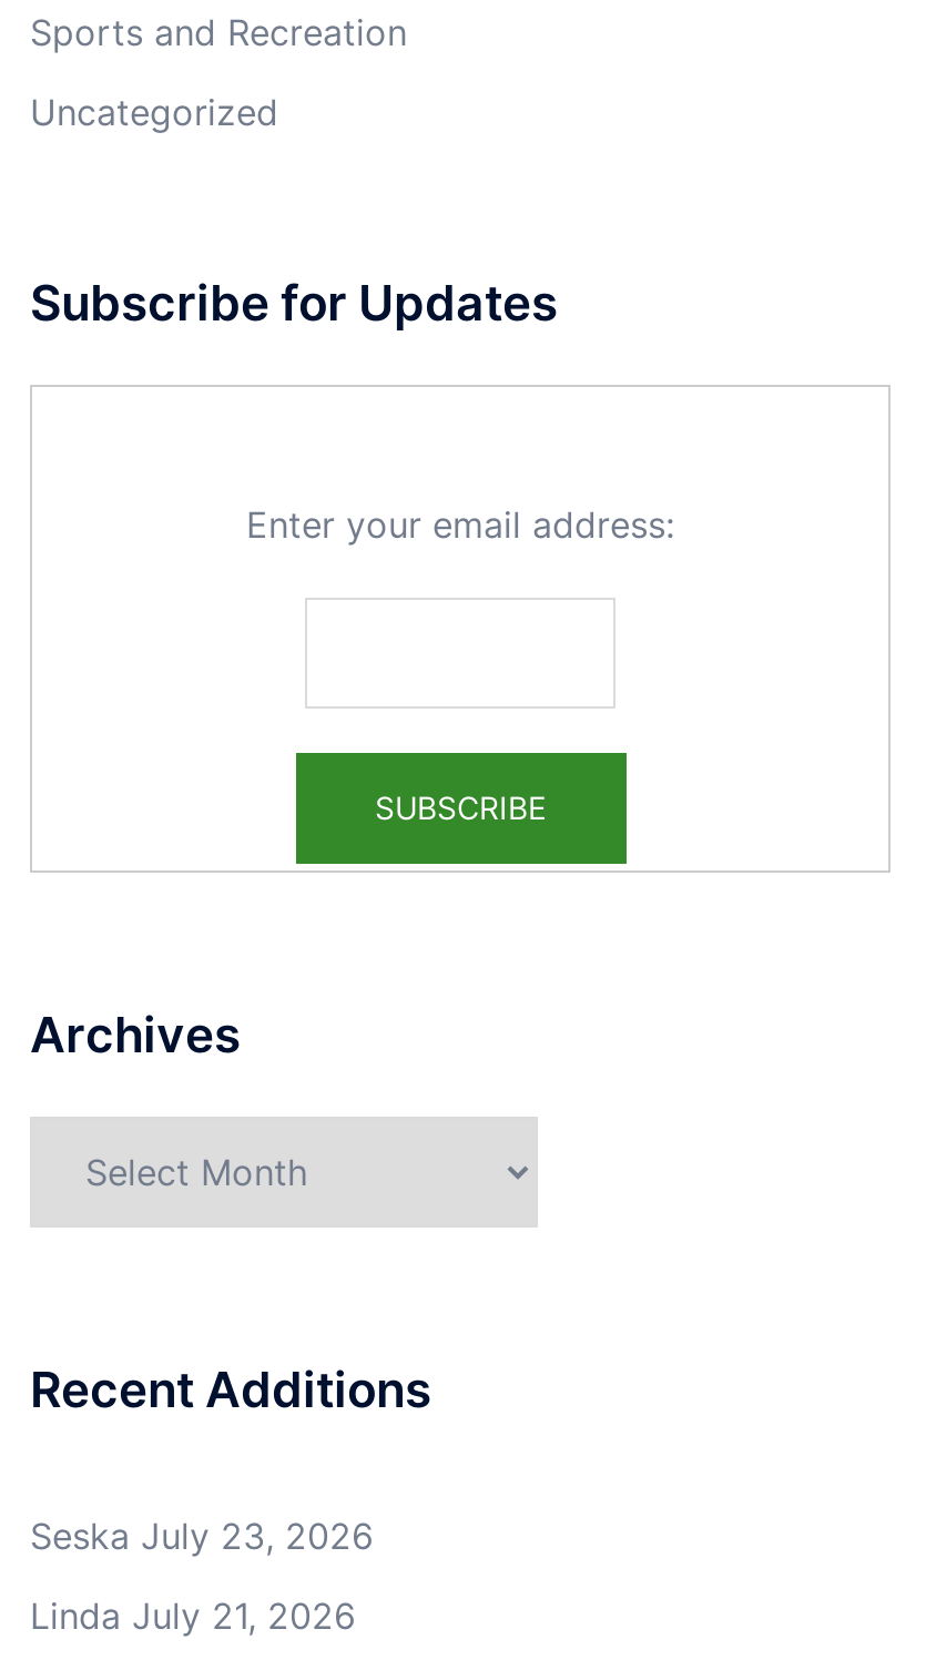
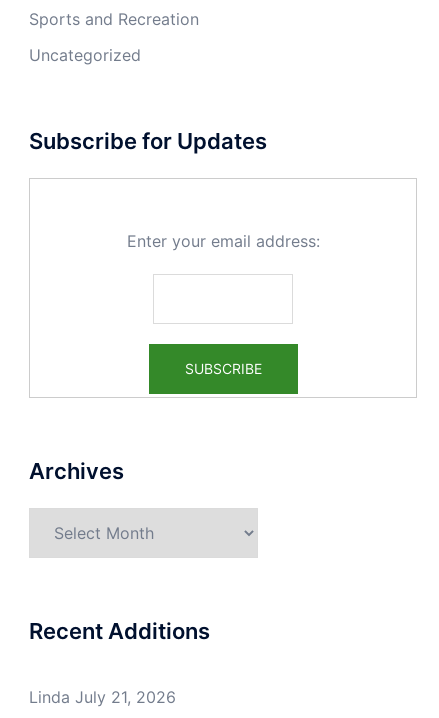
- Seska July 23, 2026
